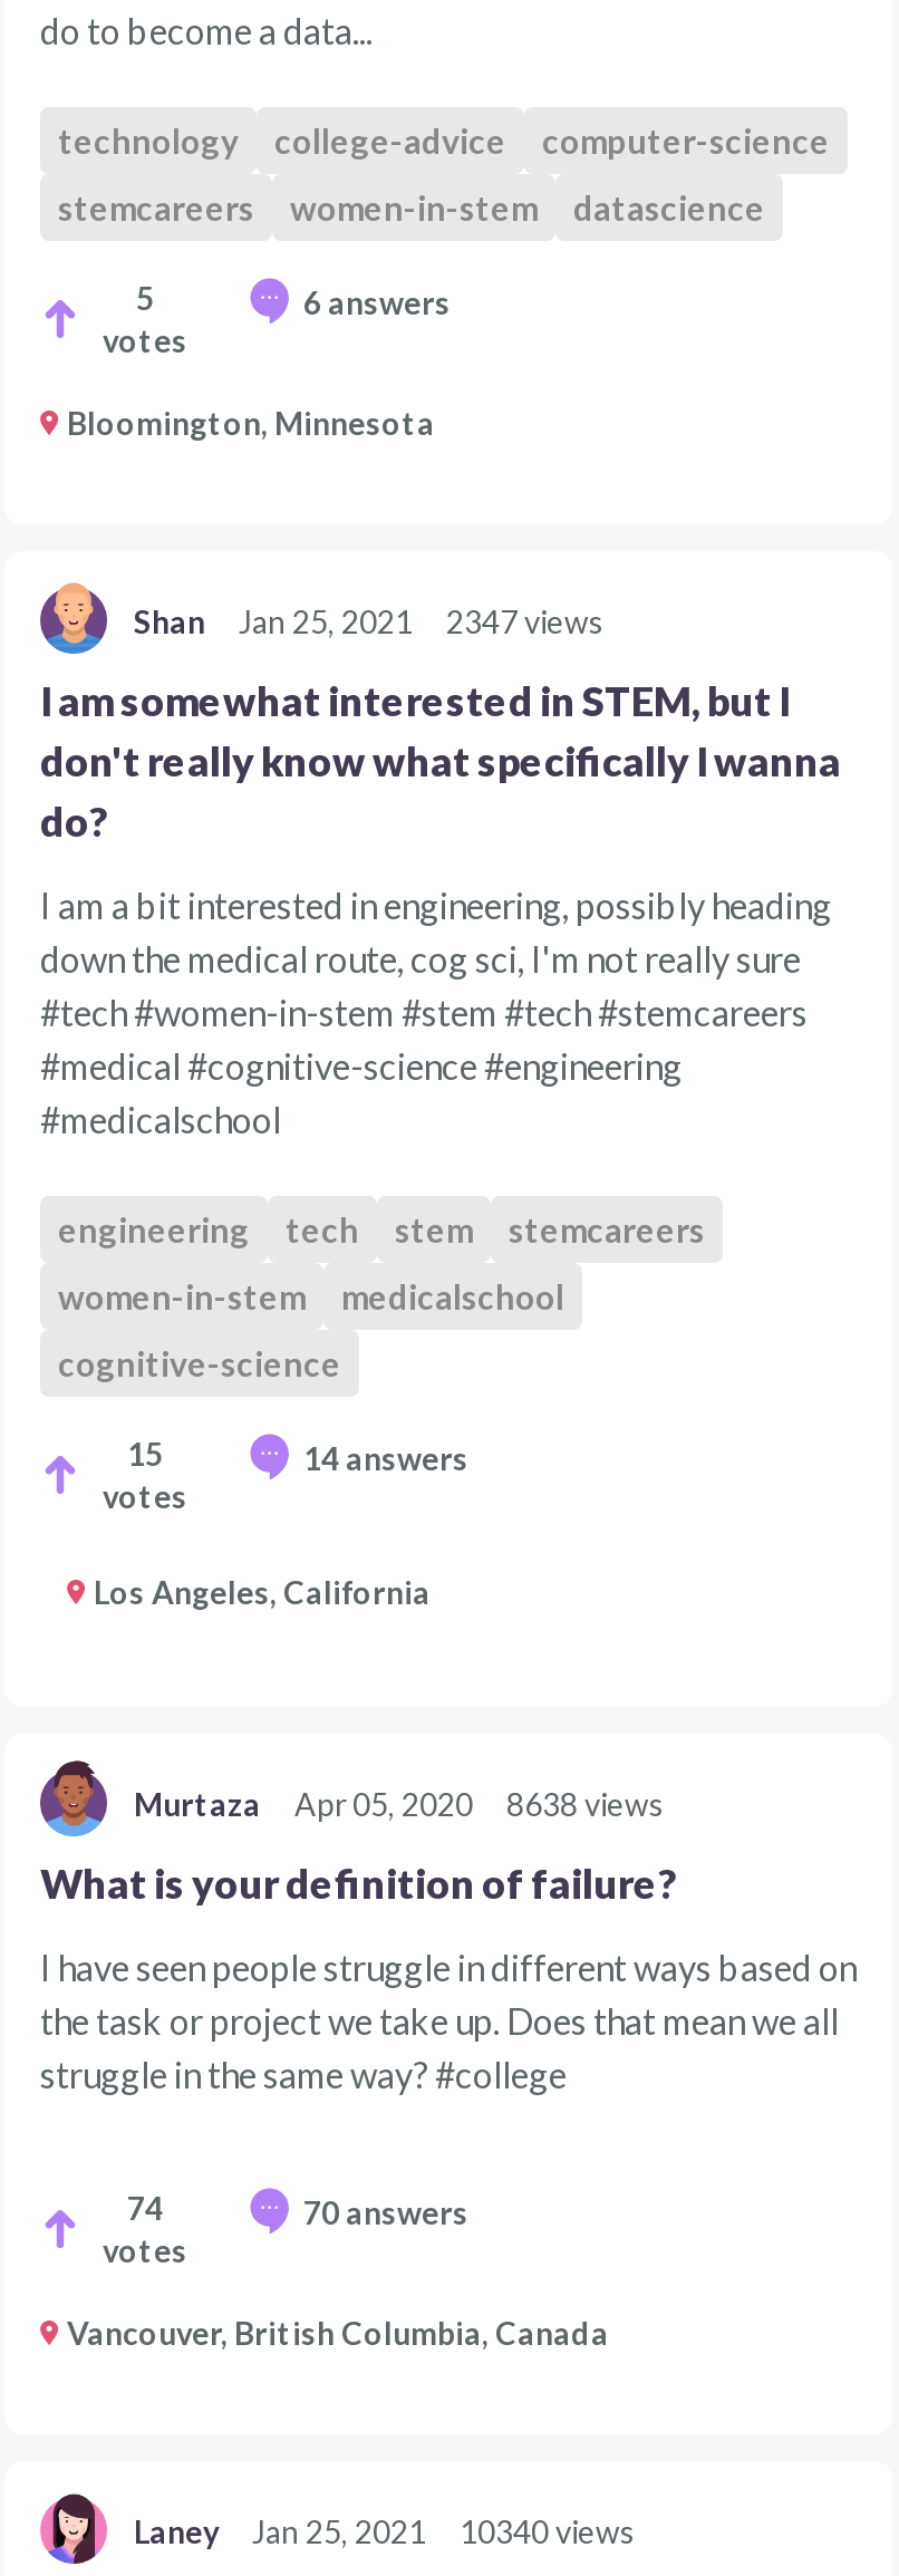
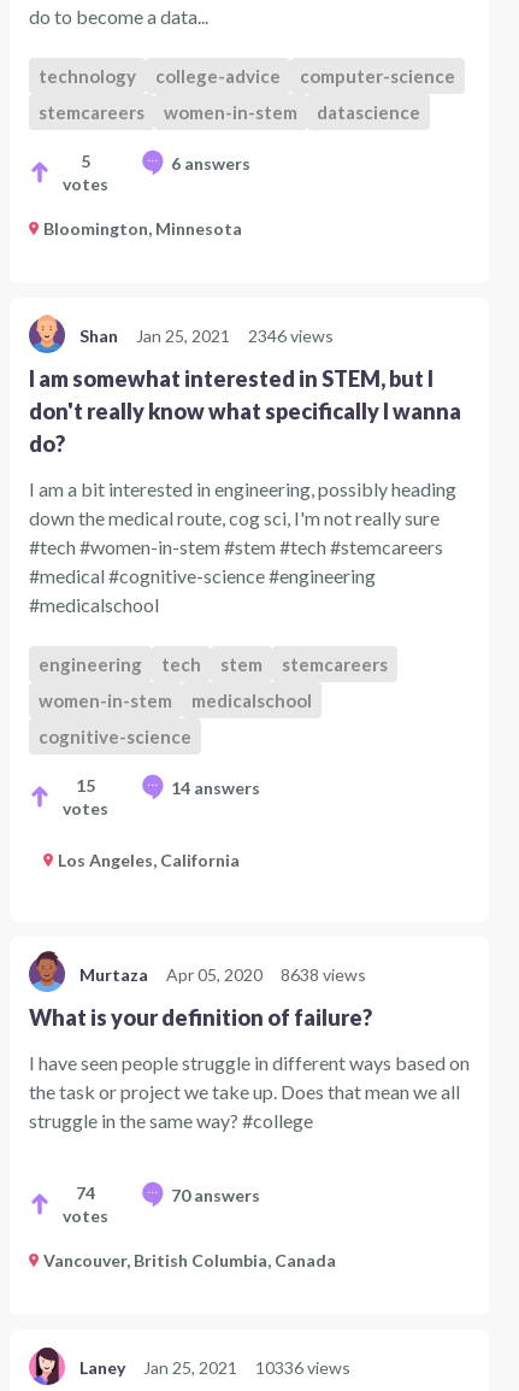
- Shan Jan 25, 2021 2347 views
+ Shan Jan 25, 2021 2346 views

- Laney Jan 25, 2021 10340 views
+ Laney Jan 25, 2021 10336 views
